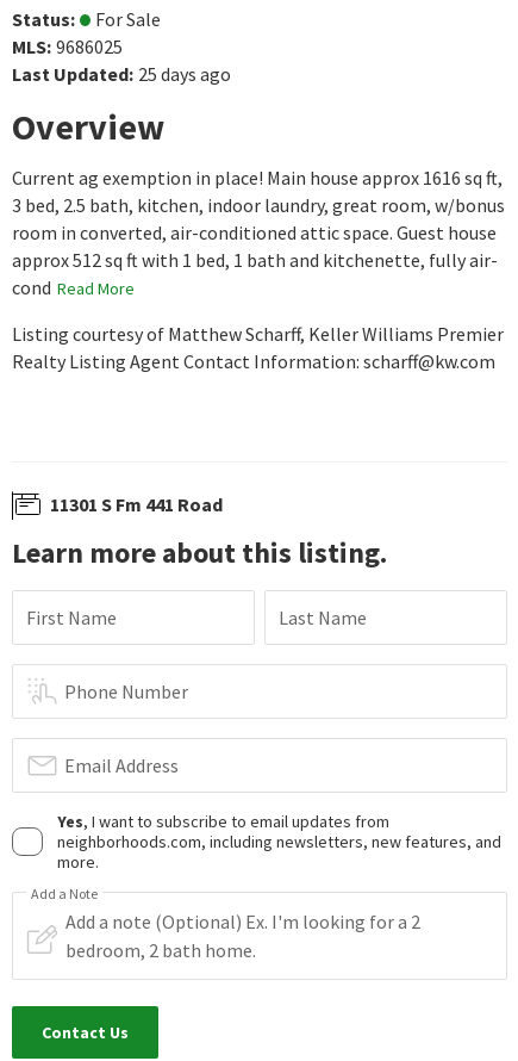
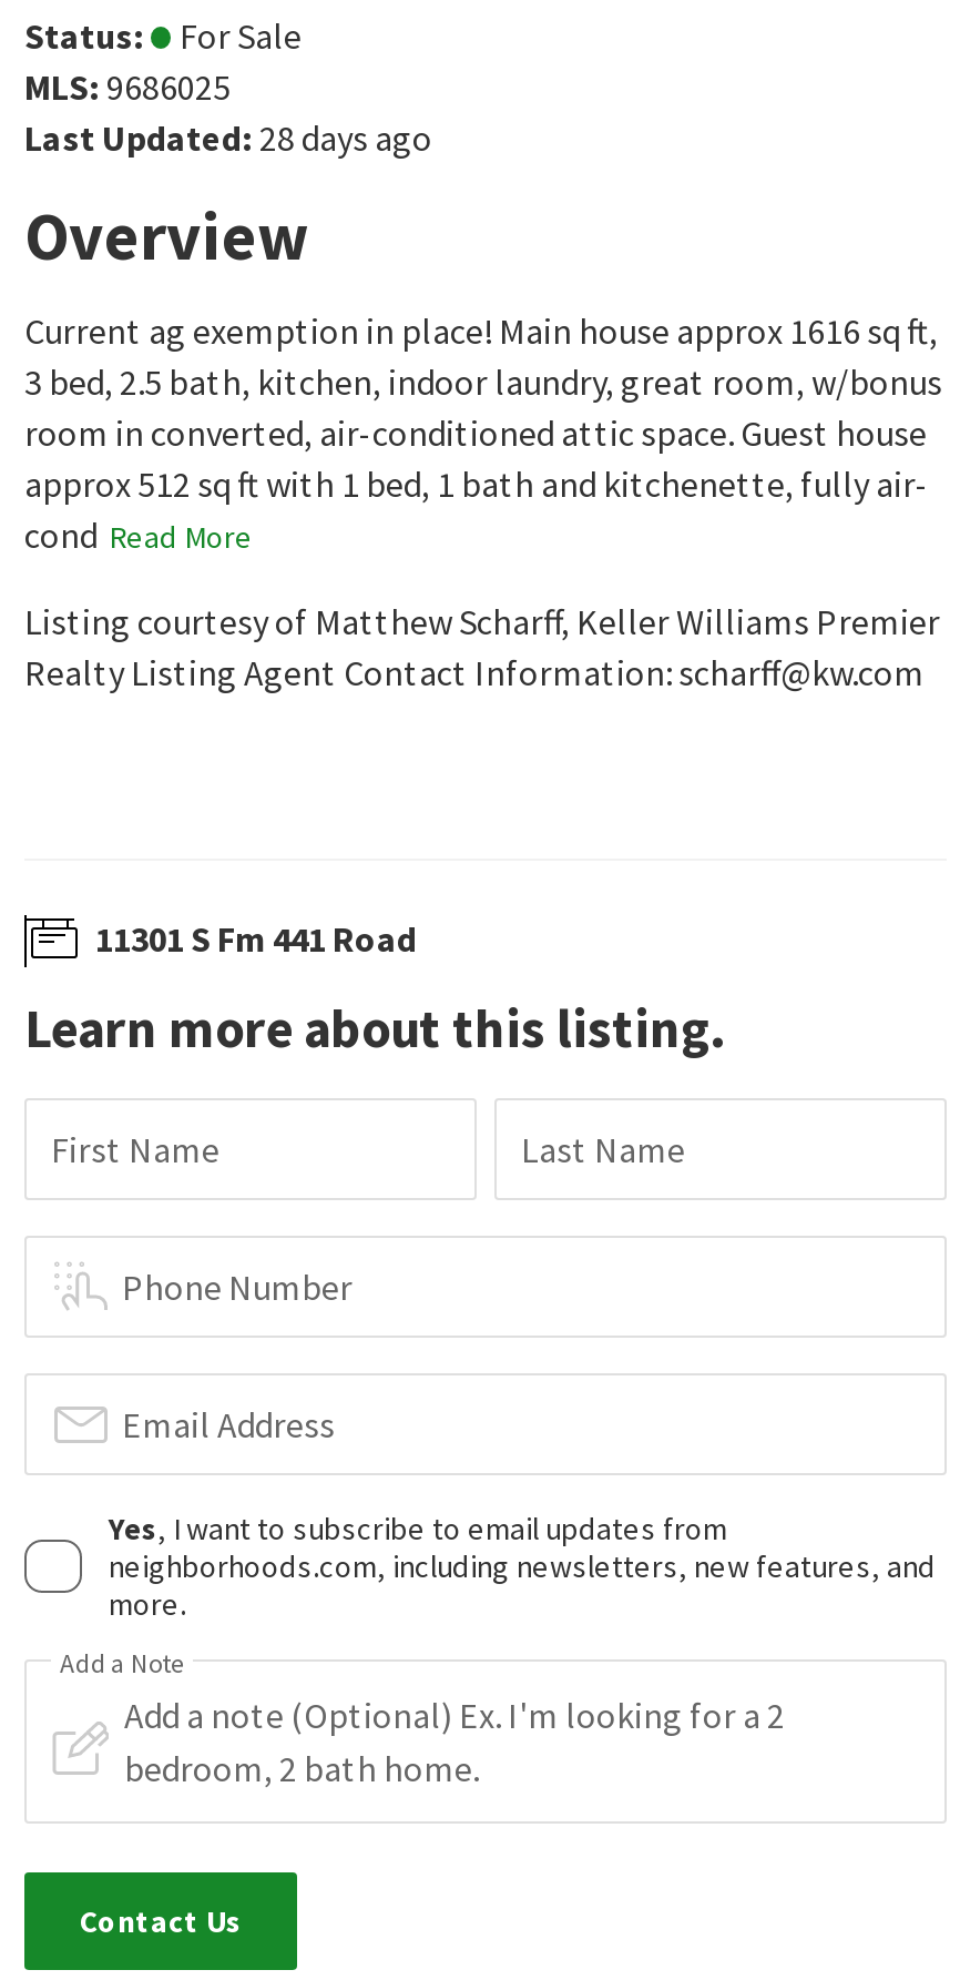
- Last Updated: 25 days ago
+ Last Updated: 28 days ago
